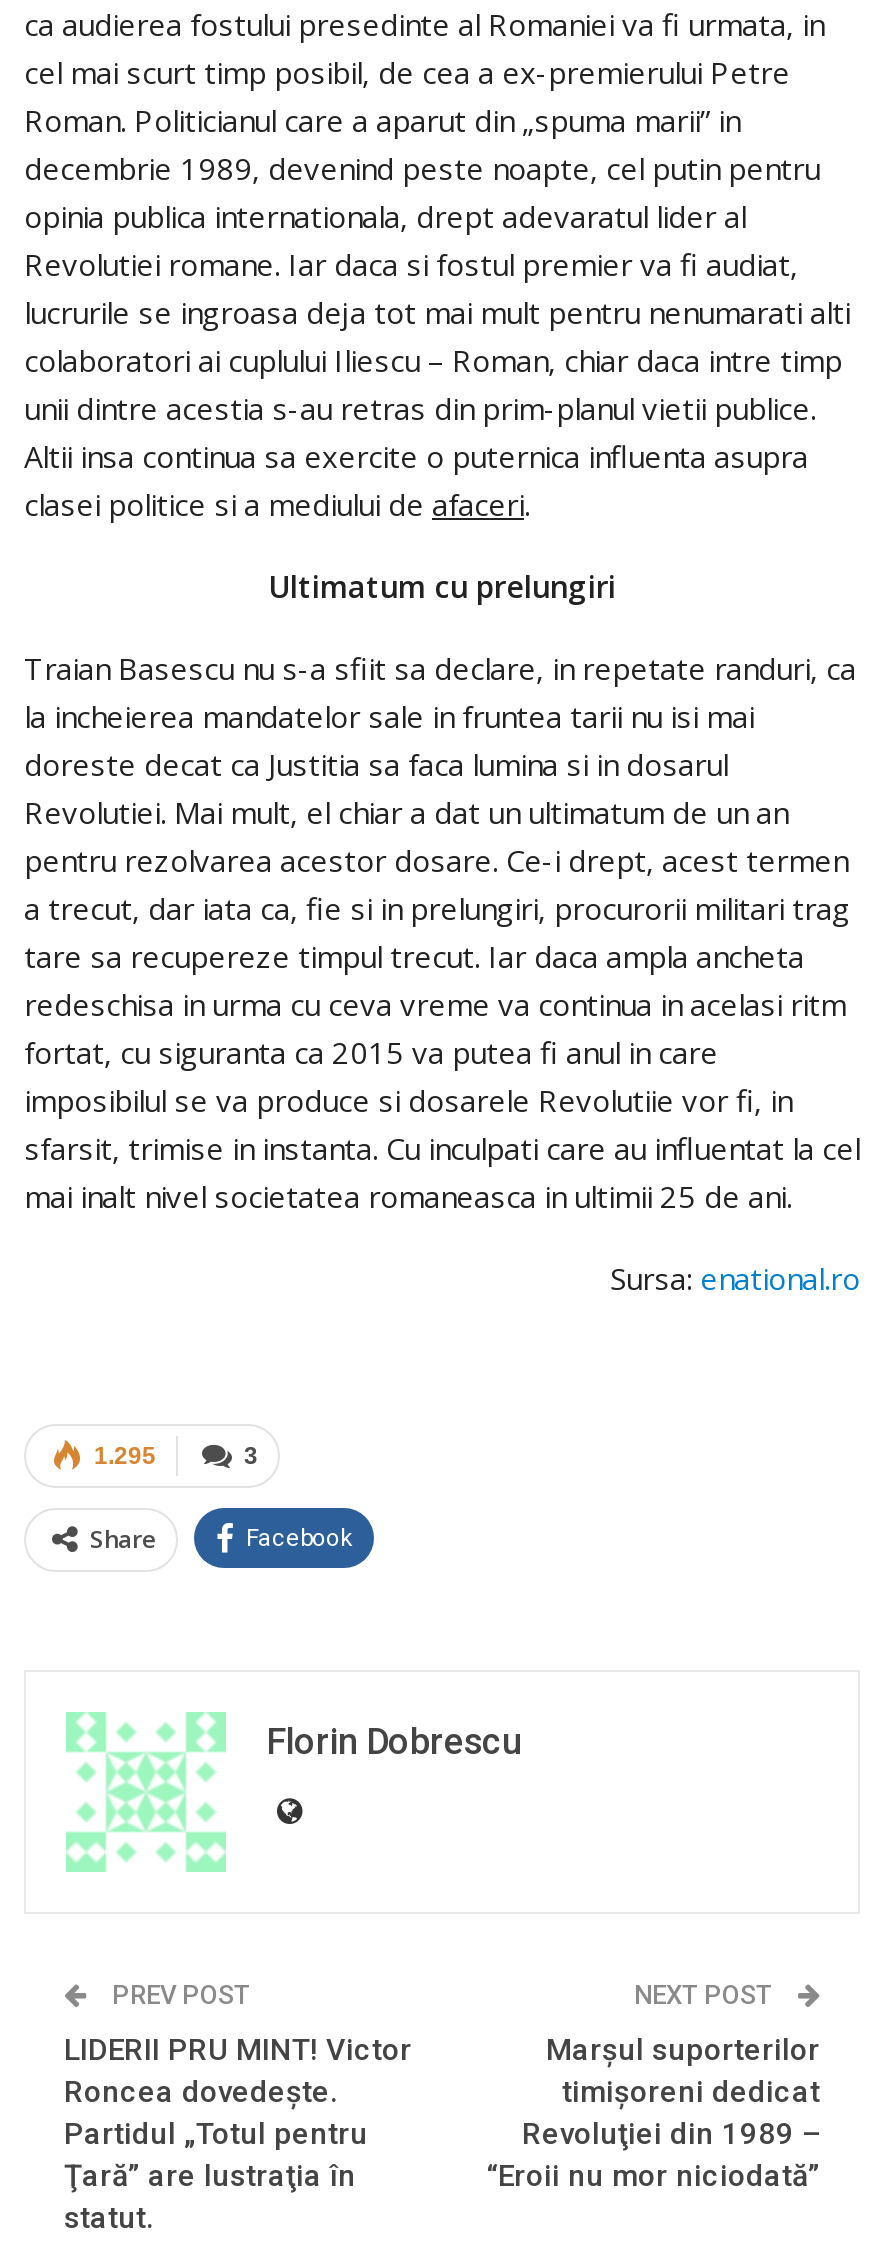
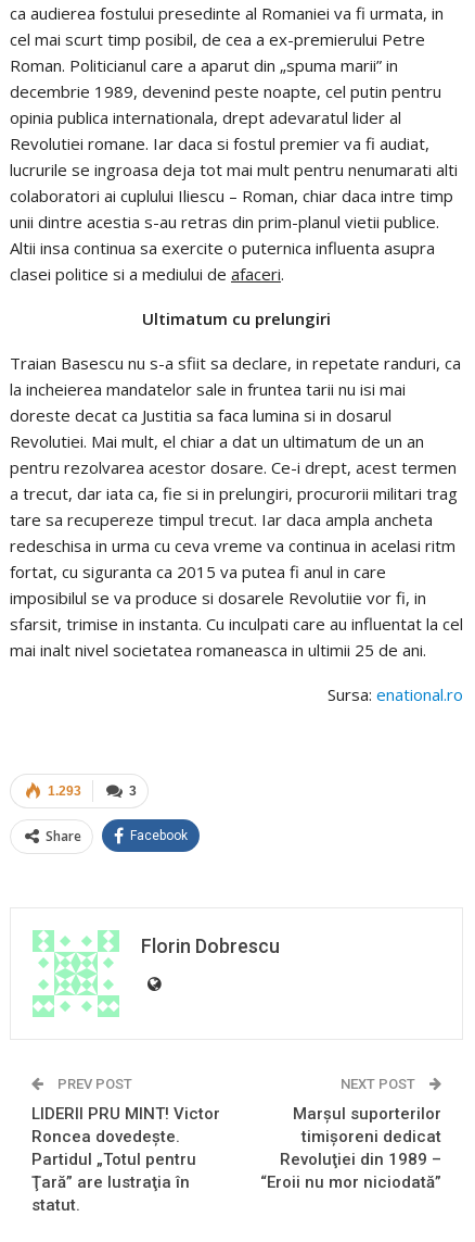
- 1.295
+ 1.293
